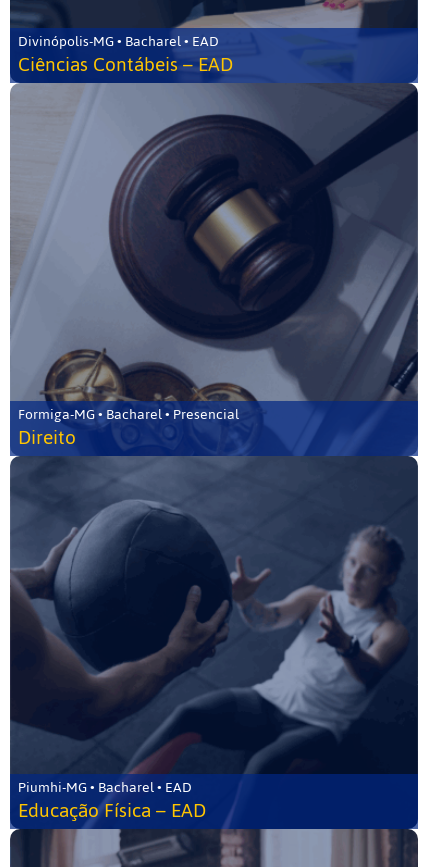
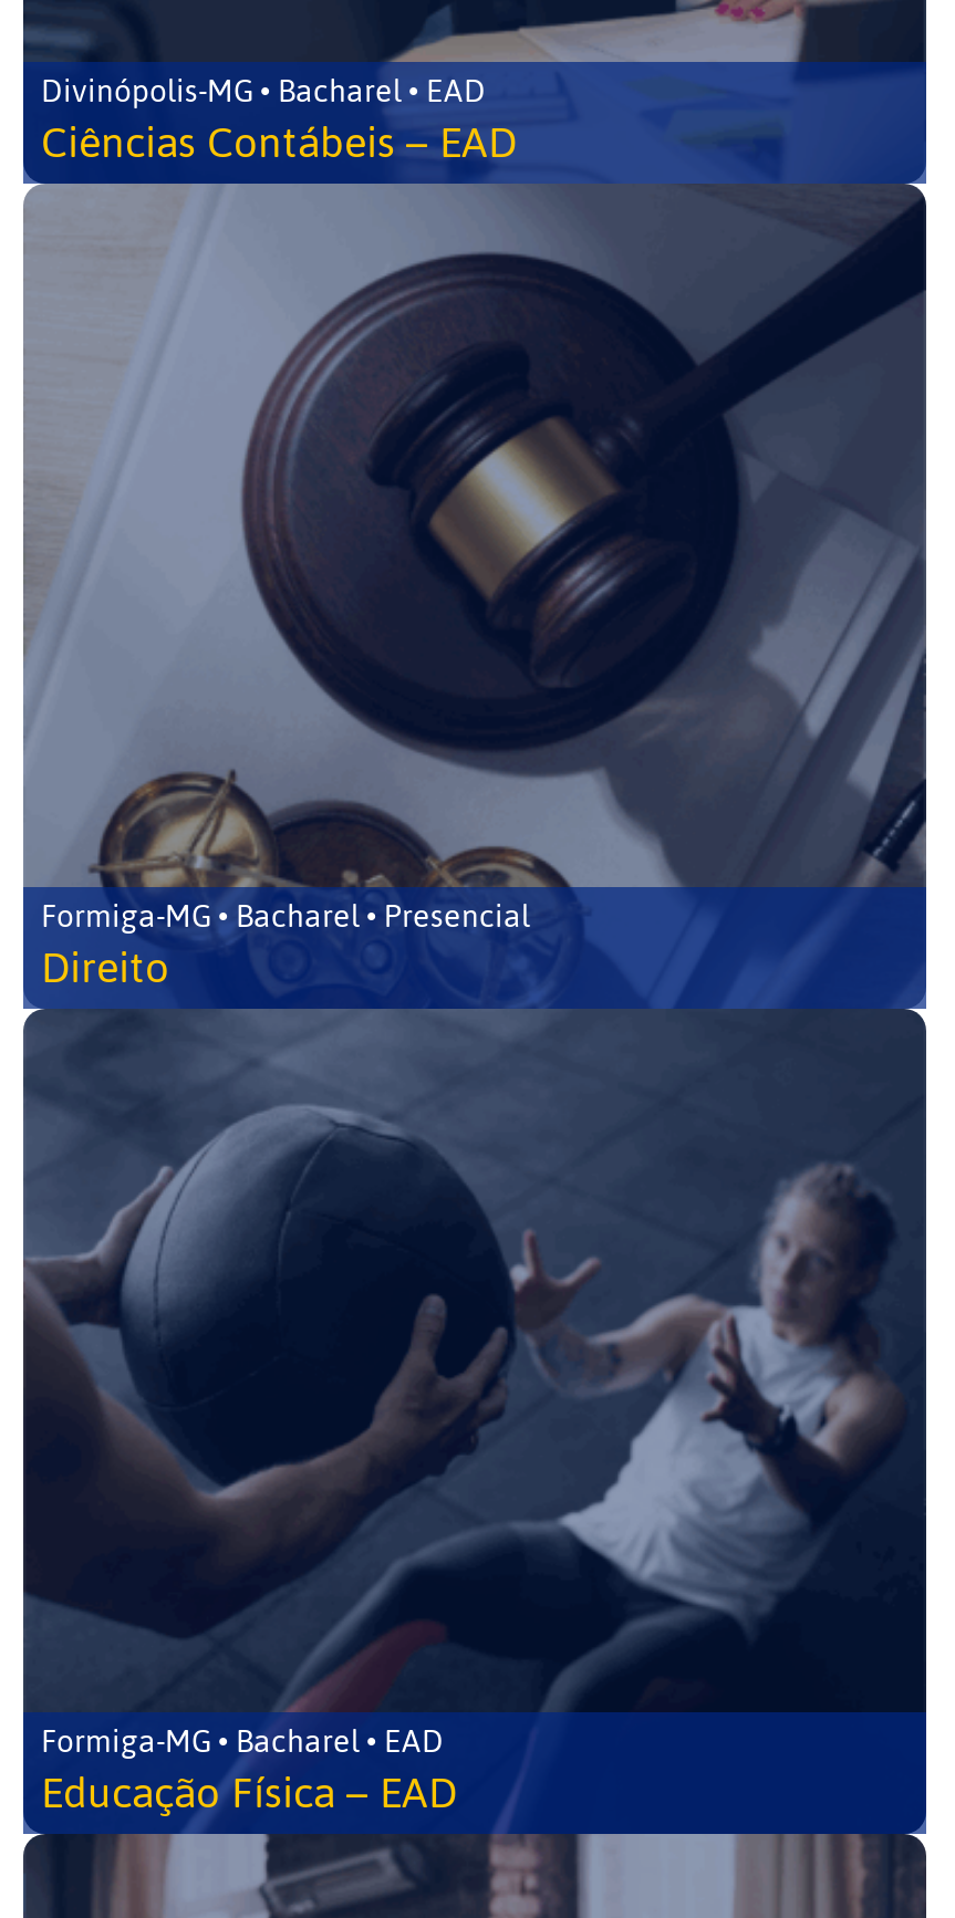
- Piumhi-MG • Bacharel • EAD
+ Formiga-MG • Bacharel • EAD
